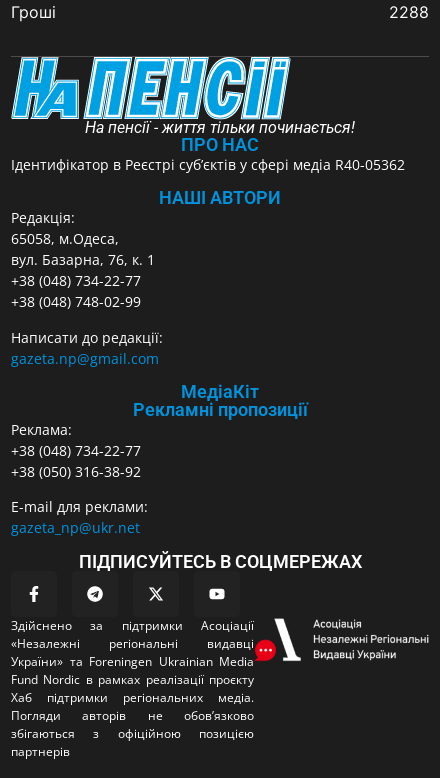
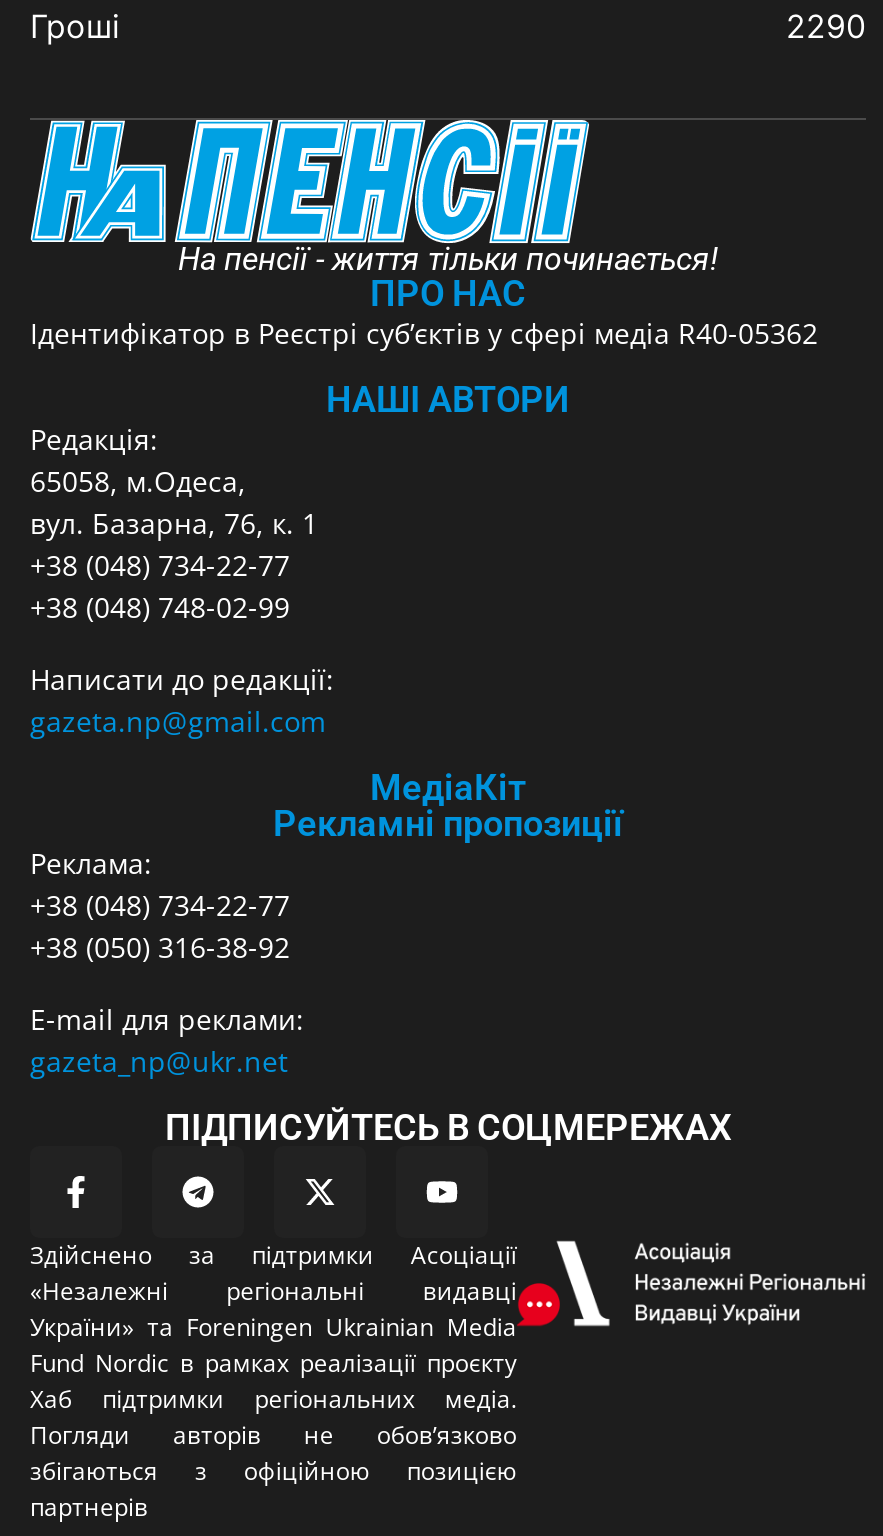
- 2288
+ 2290
